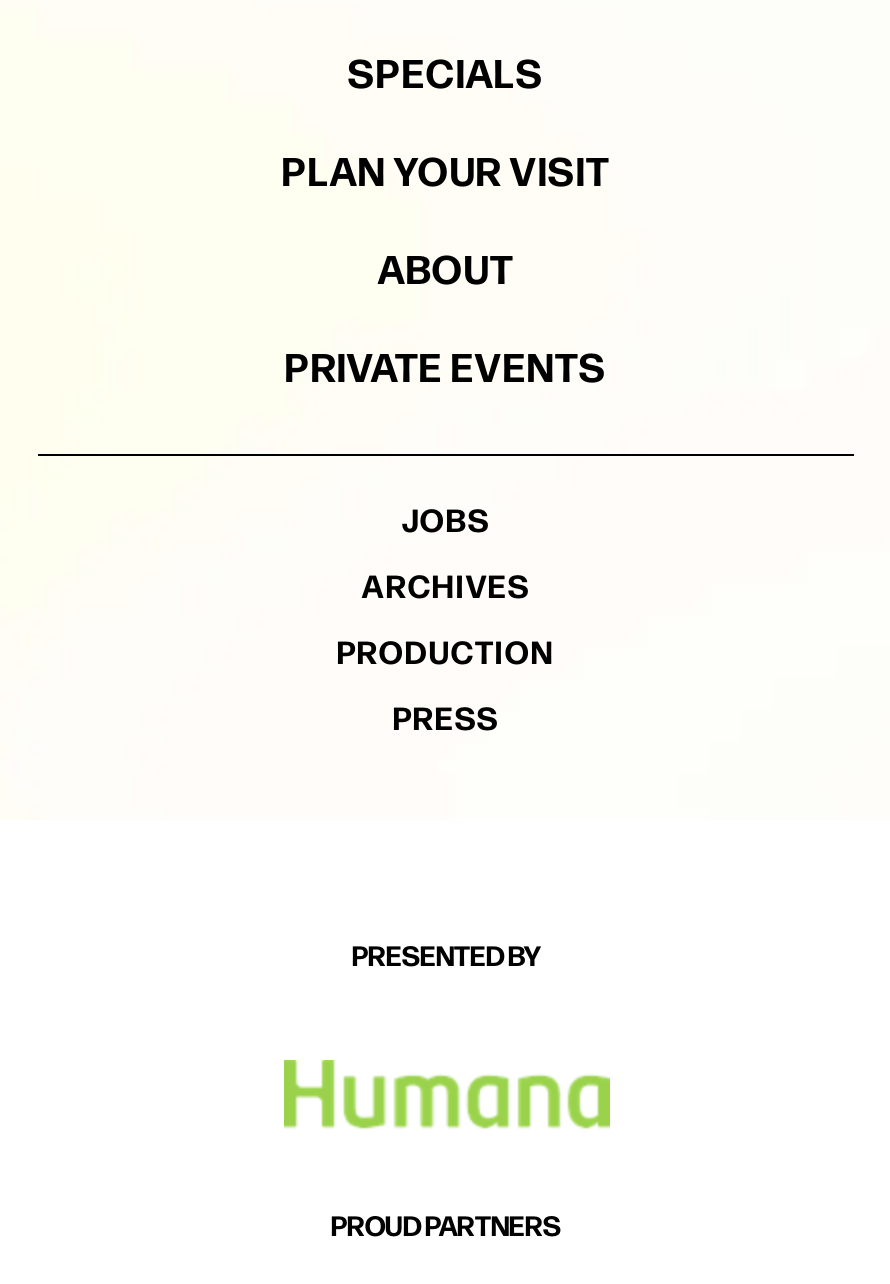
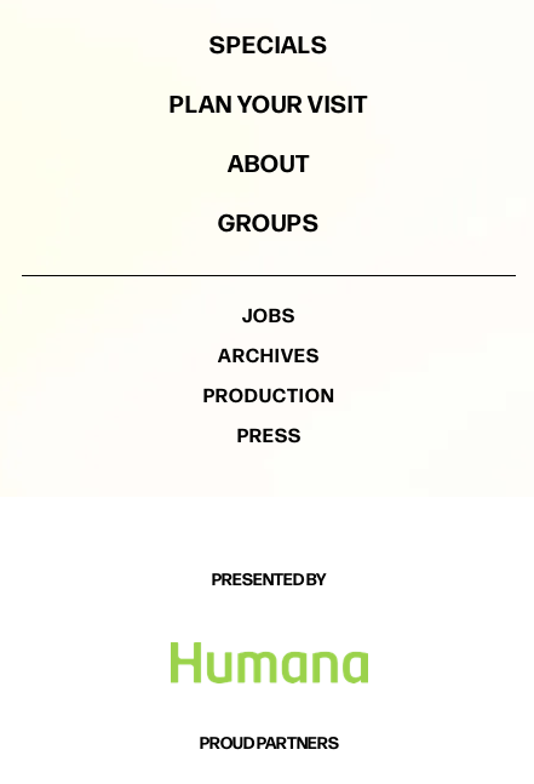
- PRIVATE EVENTS
+ GROUPS
